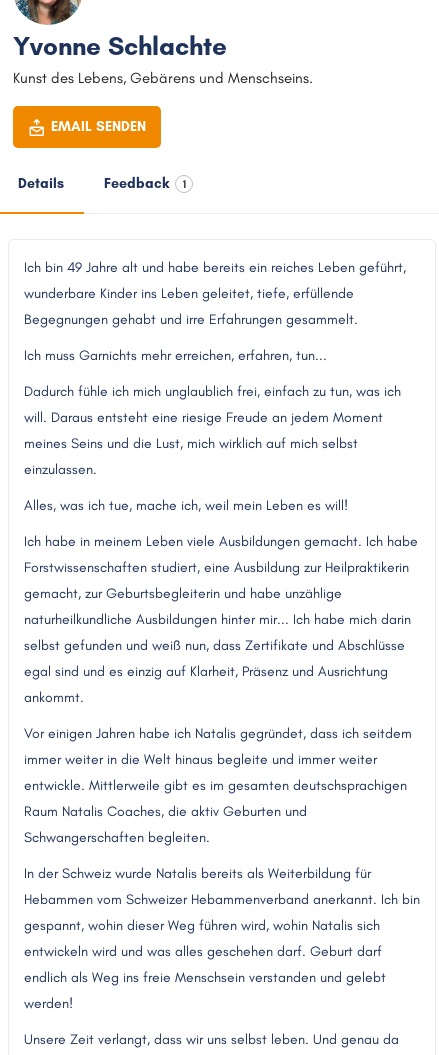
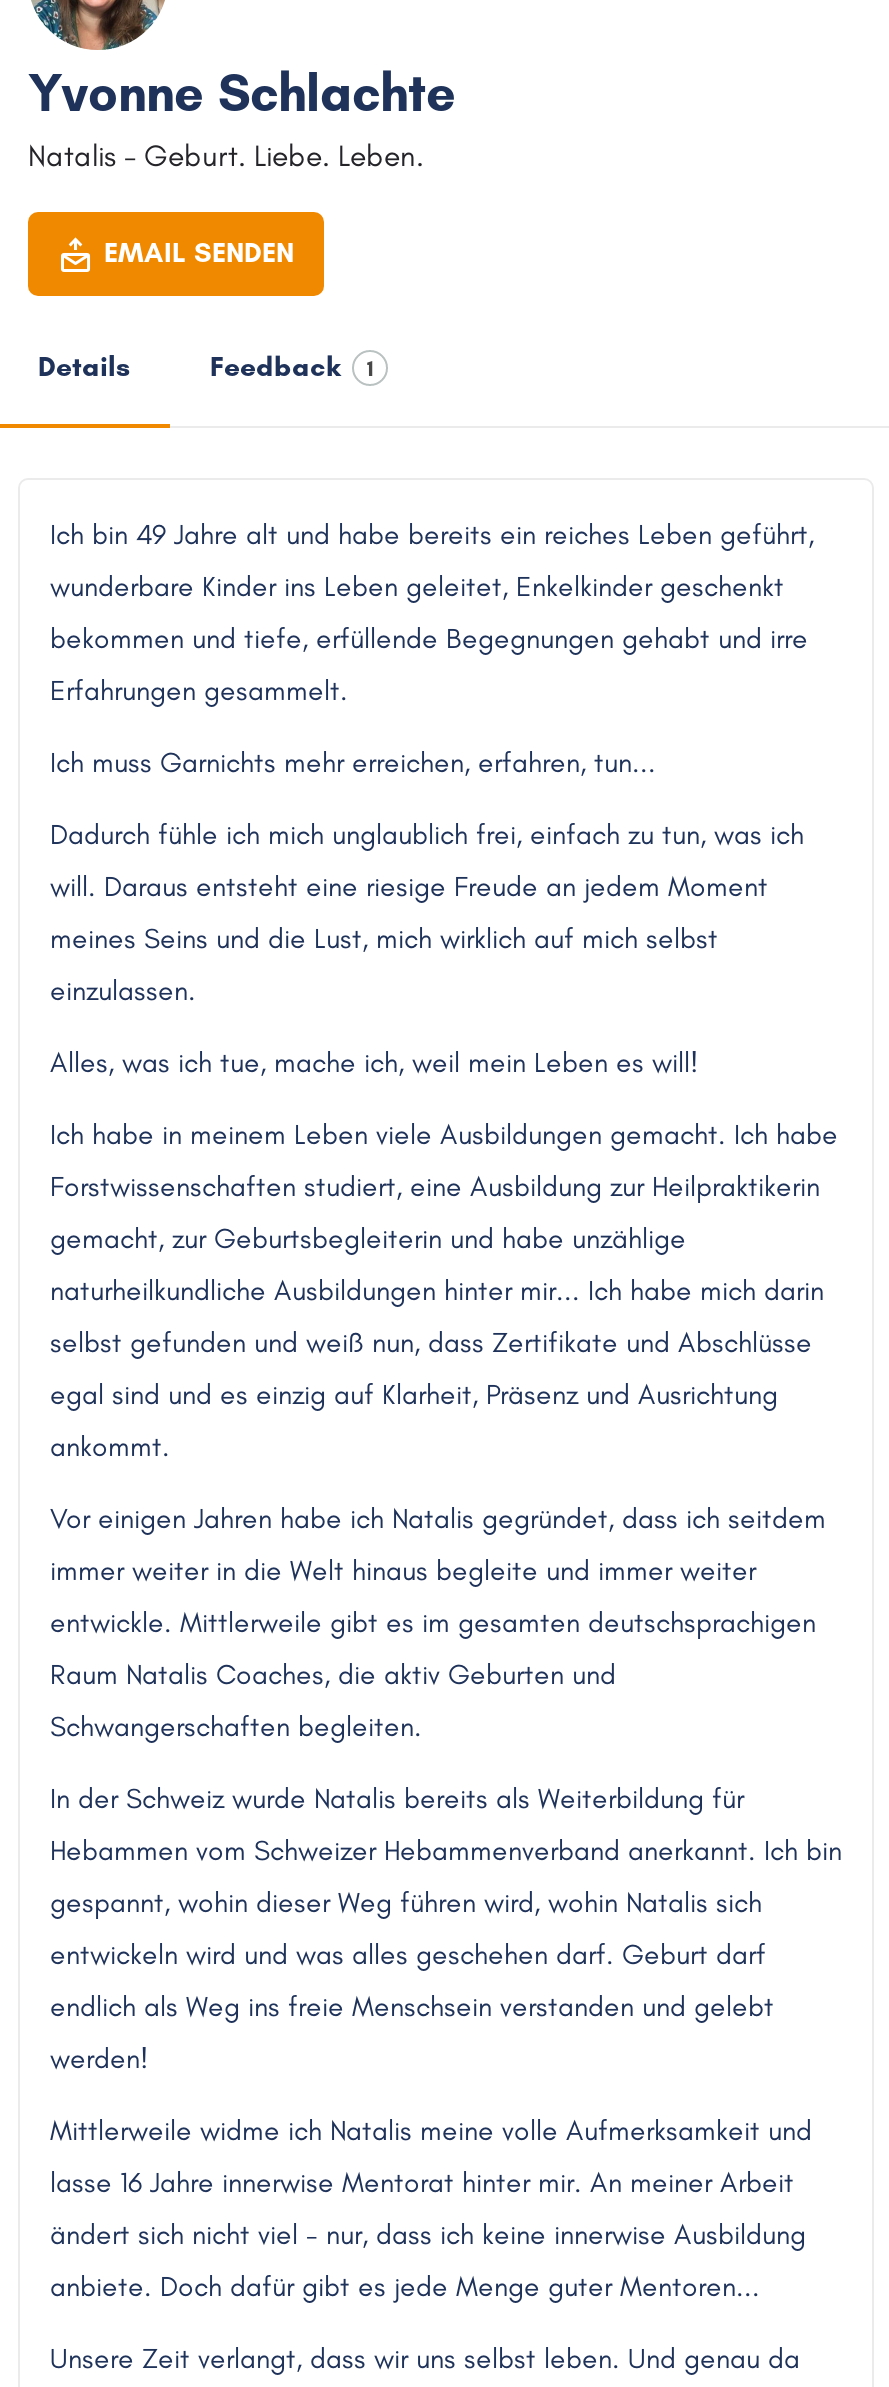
- Kunst des Lebens, Gebärens und Menschseins.
+ Natalis - Geburt. Liebe. Leben.

- wunderbare Kinder ins Leben geleitet, tiefe, erfüllende
- Begegnungen gehabt und irre Erfahrungen gesammelt.
+ wunderbare Kinder ins Leben geleitet, Enkelkinder geschenkt
+ bekommen und tiefe, erfüllende Begegnungen gehabt und irre
+ Erfahrungen gesammelt.

+ Mittlerweile widme ich Natalis meine volle Aufmerksamkeit und
+ lasse 16 Jahre innerwise Mentorat hinter mir. An meiner Arbeit
+ ändert sich nicht viel - nur, dass ich keine innerwise Ausbildung
+ anbiete. Doch dafür gibt es jede Menge guter Mentoren...
